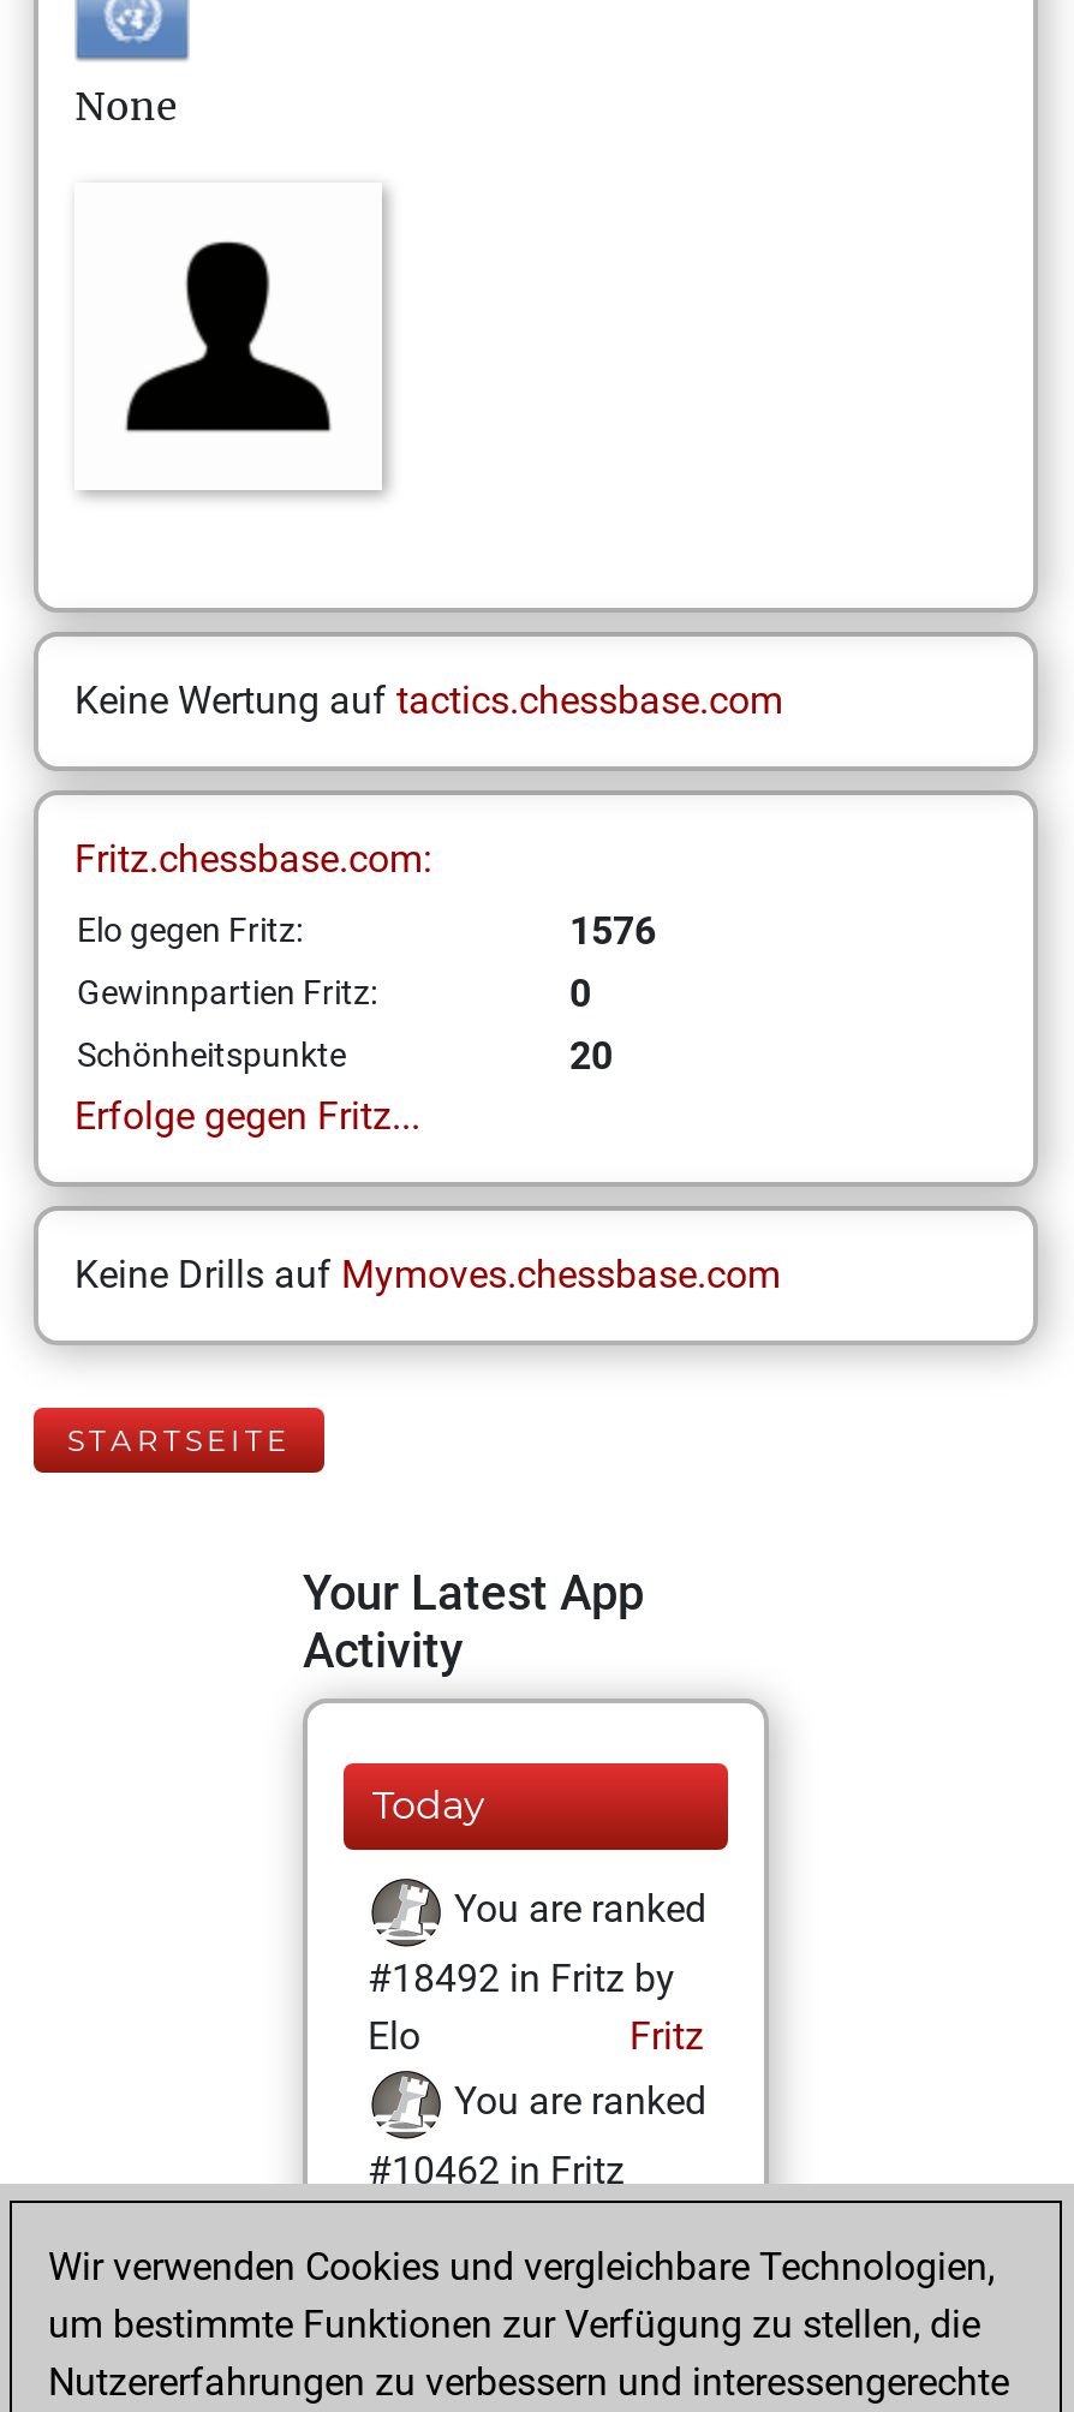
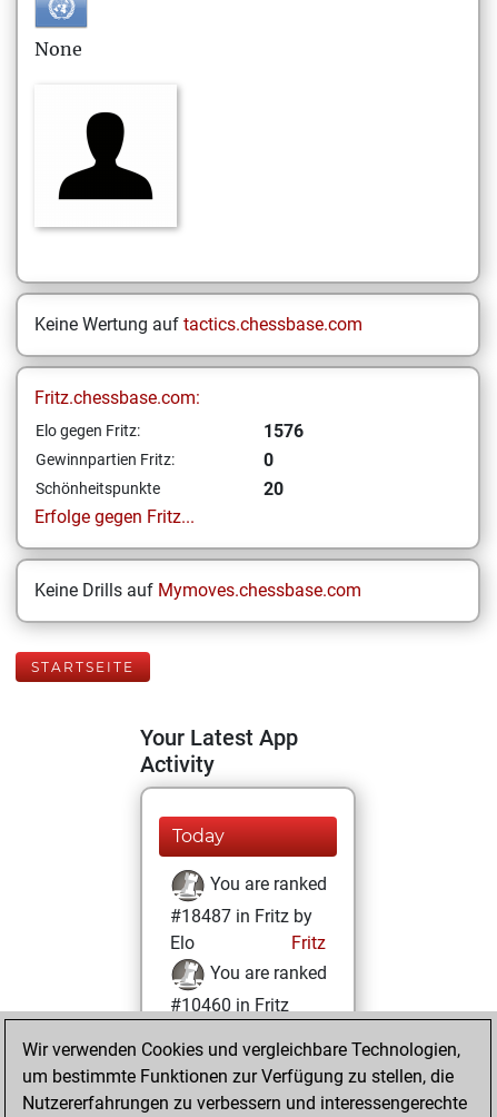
- #18492 in Fritz by
+ #18487 in Fritz by

- #10462 in Fritz
+ #10460 in Fritz
